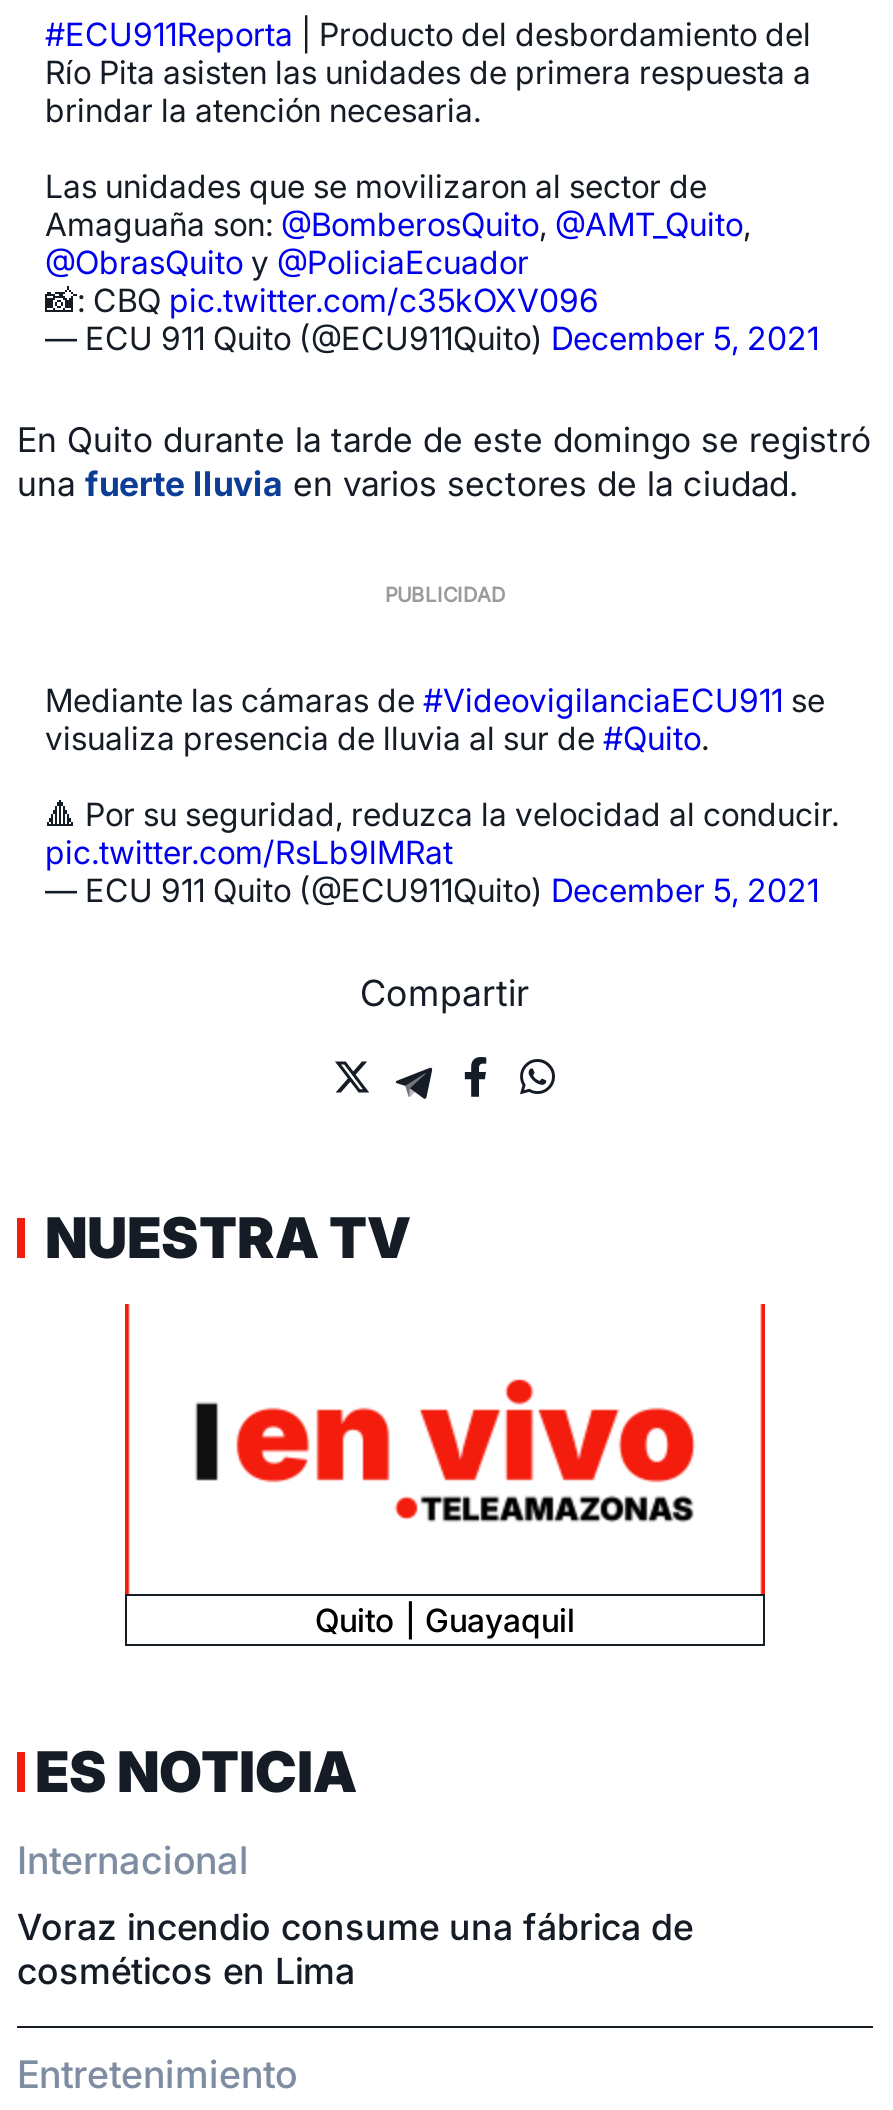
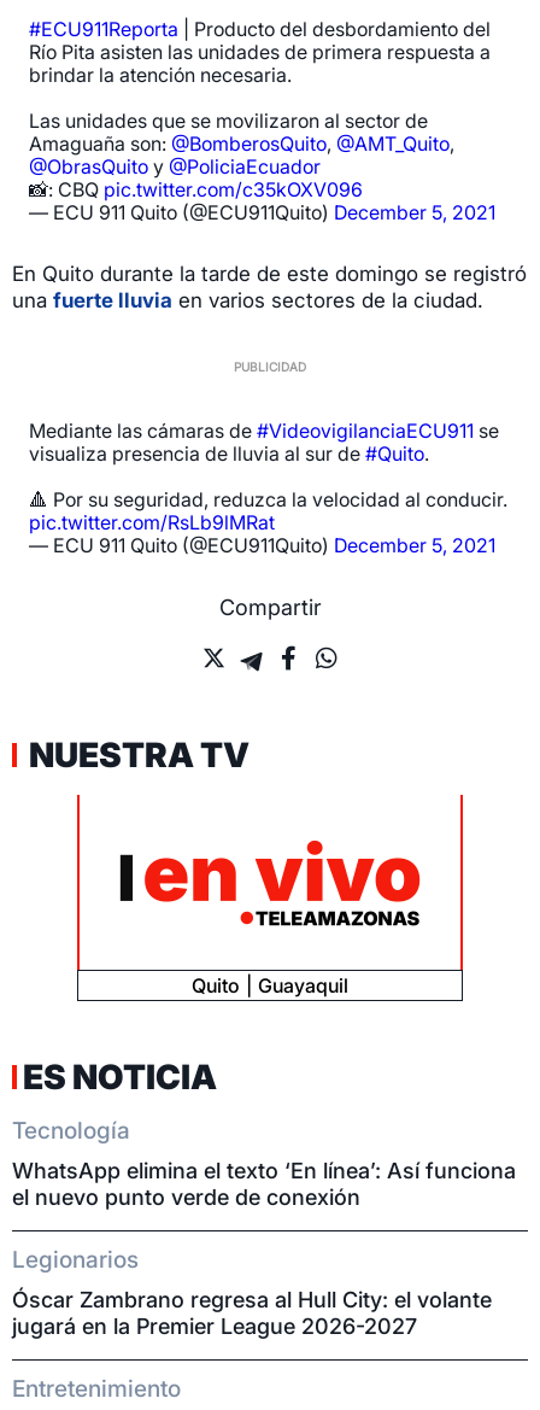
- Internacional
- Voraz incendio consume una fábrica de
- cosméticos en Lima
+ Tecnología
+ WhatsApp elimina el texto ‘En línea’: Así funciona
+ el nuevo punto verde de conexión
+ Legionarios
+ Óscar Zambrano regresa al Hull City: el volante
+ jugará en la Premier League 2026-2027
